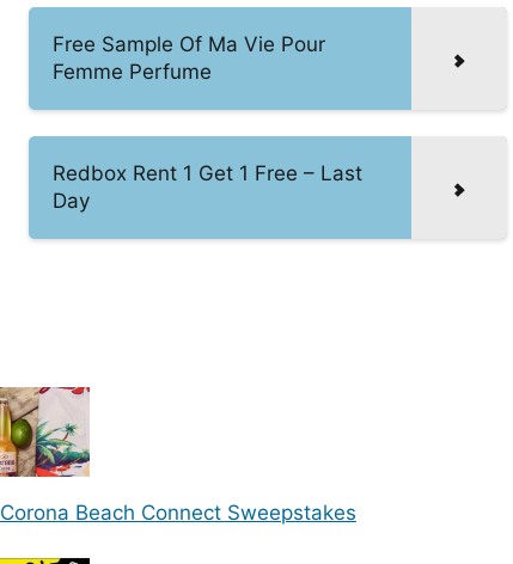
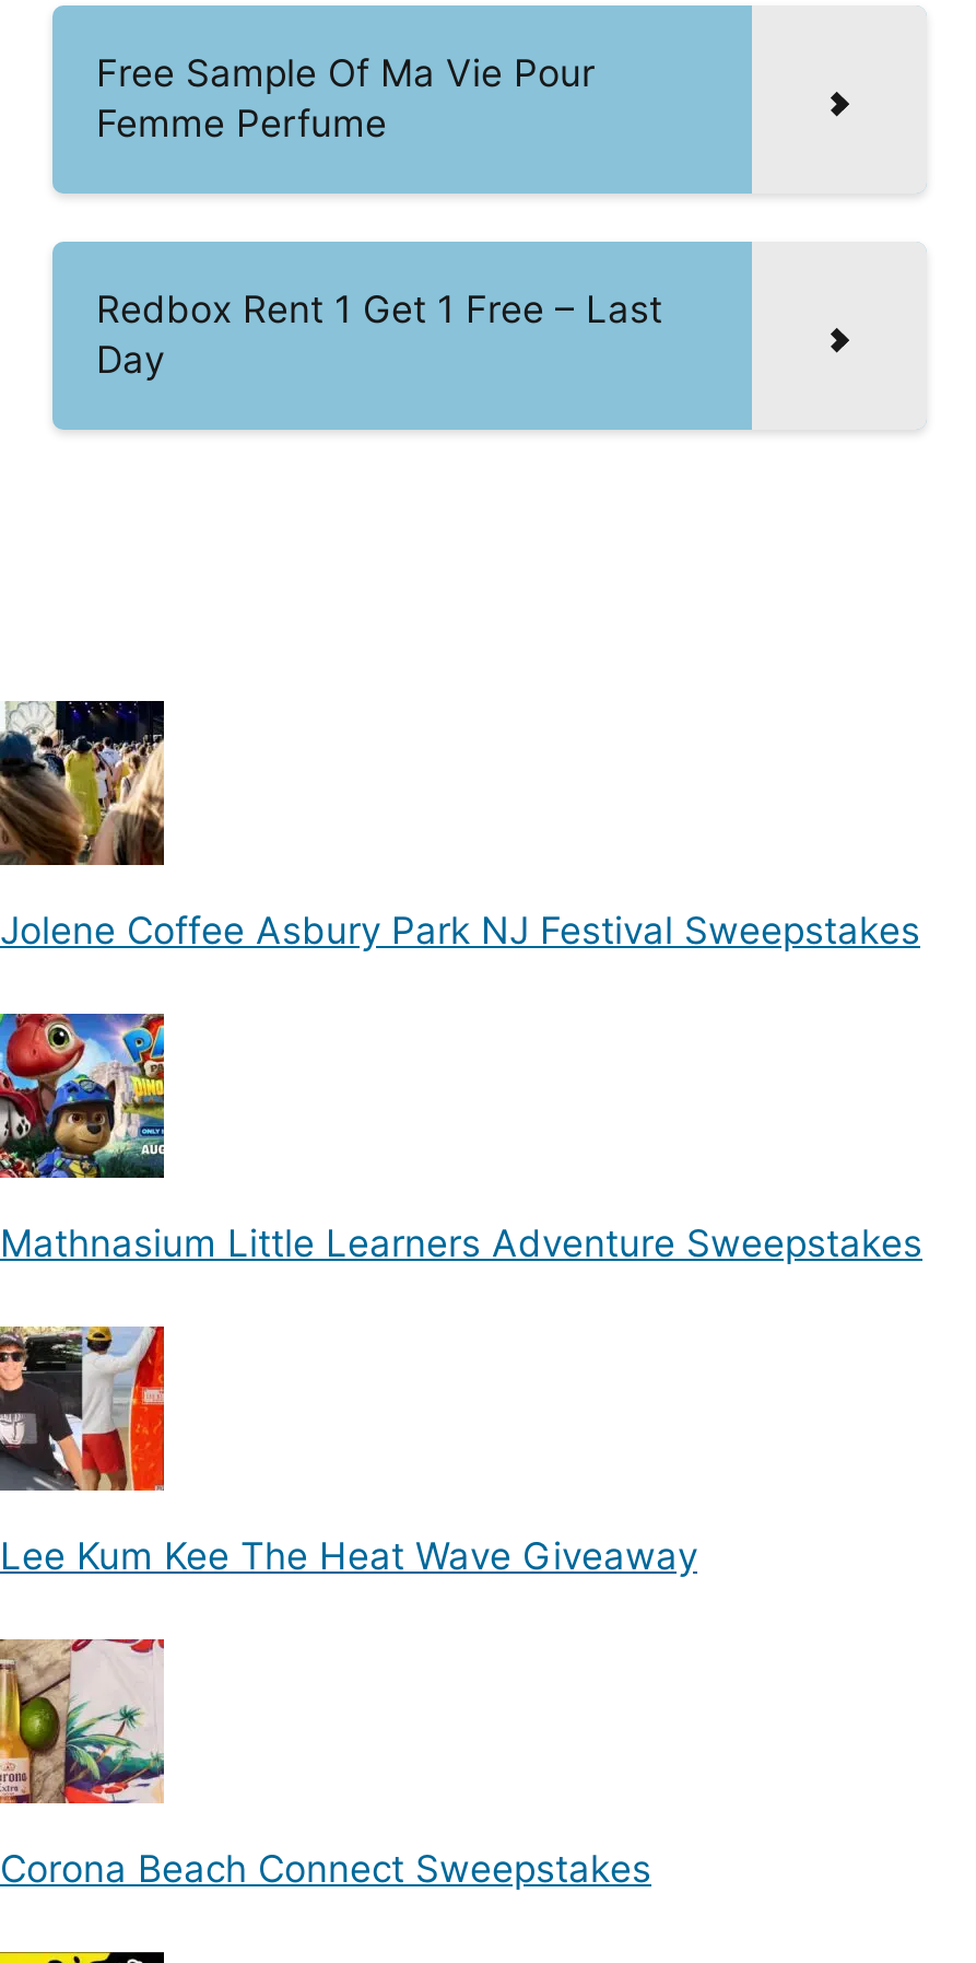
+ [image]
+ Jolene Coffee Asbury Park NJ Festival Sweepstakes

+ [image]
+ Mathnasium Little Learners Adventure Sweepstakes

+ [image]
+ Lee Kum Kee The Heat Wave Giveaway
